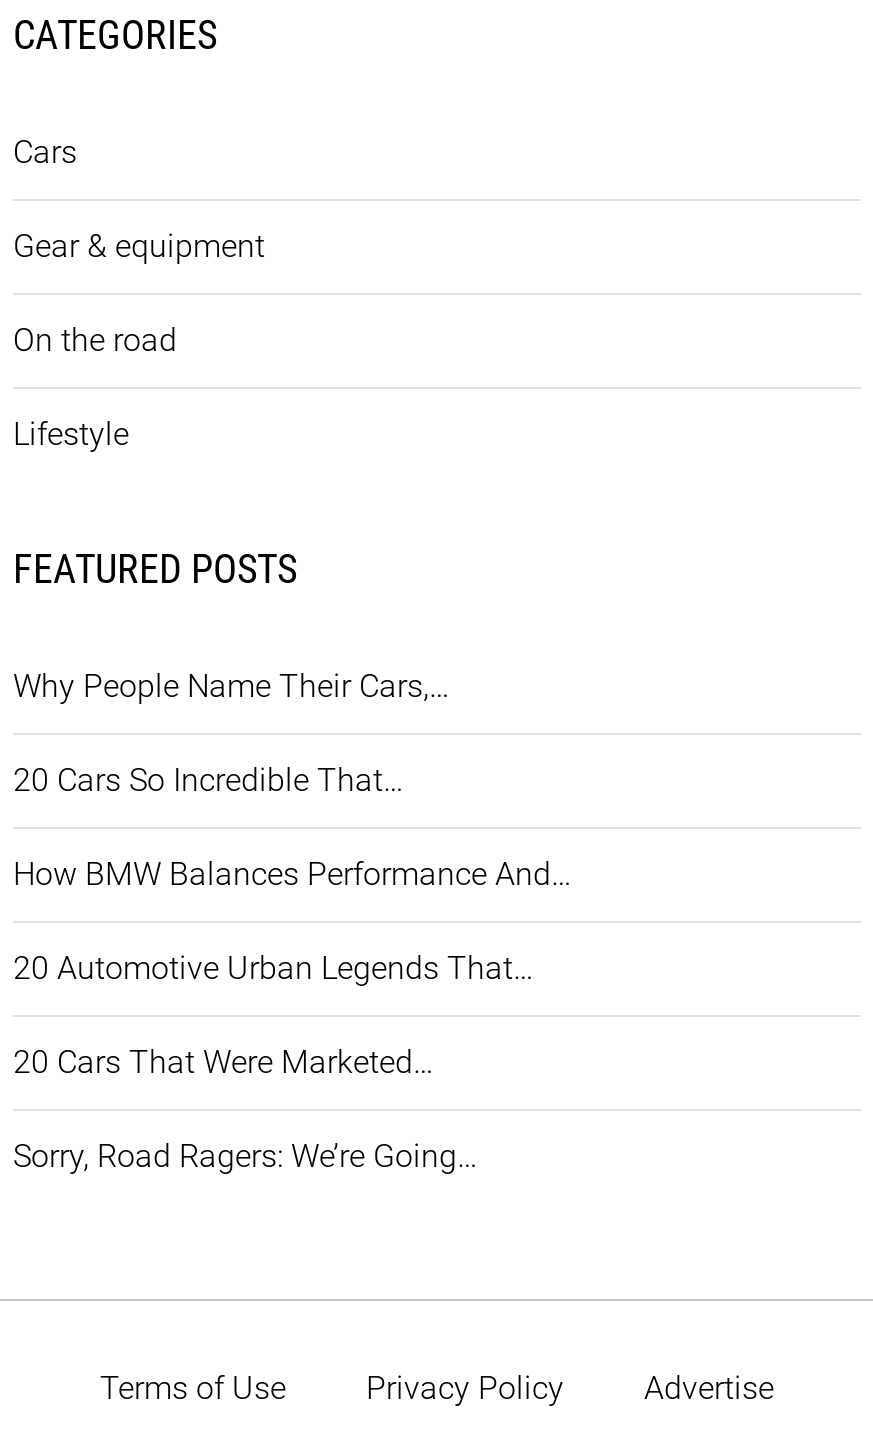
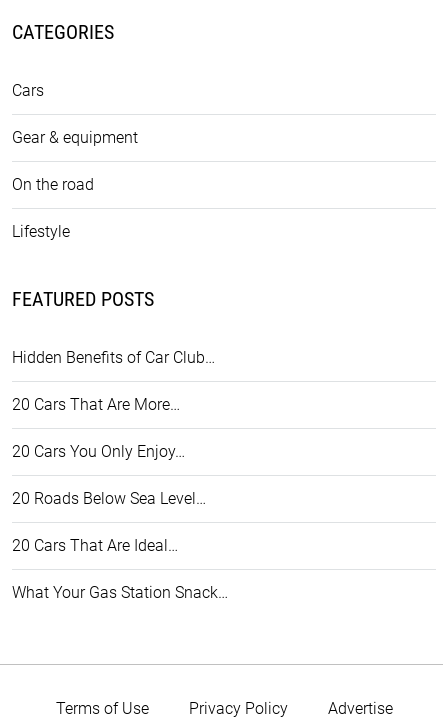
- Why People Name Their Cars,…
+ Hidden Benefits of Car Club…

- 20 Cars So Incredible That…
+ 20 Cars That Are More…

- How BMW Balances Performance And…
+ 20 Cars You Only Enjoy…

- 20 Automotive Urban Legends That…
+ 20 Roads Below Sea Level…

- 20 Cars That Were Marketed…
+ 20 Cars That Are Ideal…

- Sorry, Road Ragers: We’re Going…
+ What Your Gas Station Snack…
